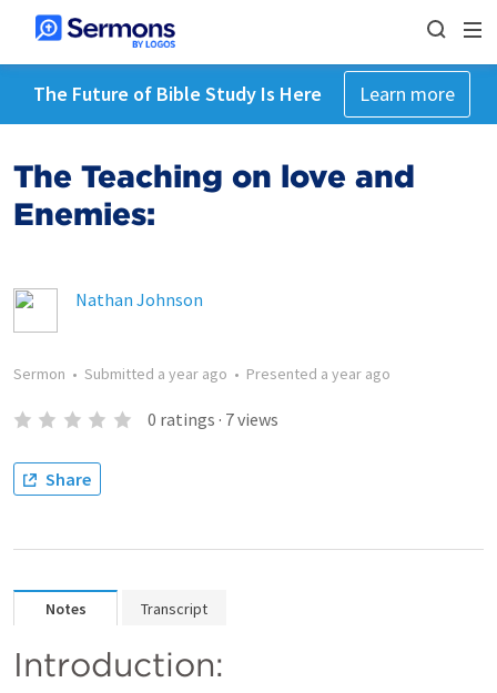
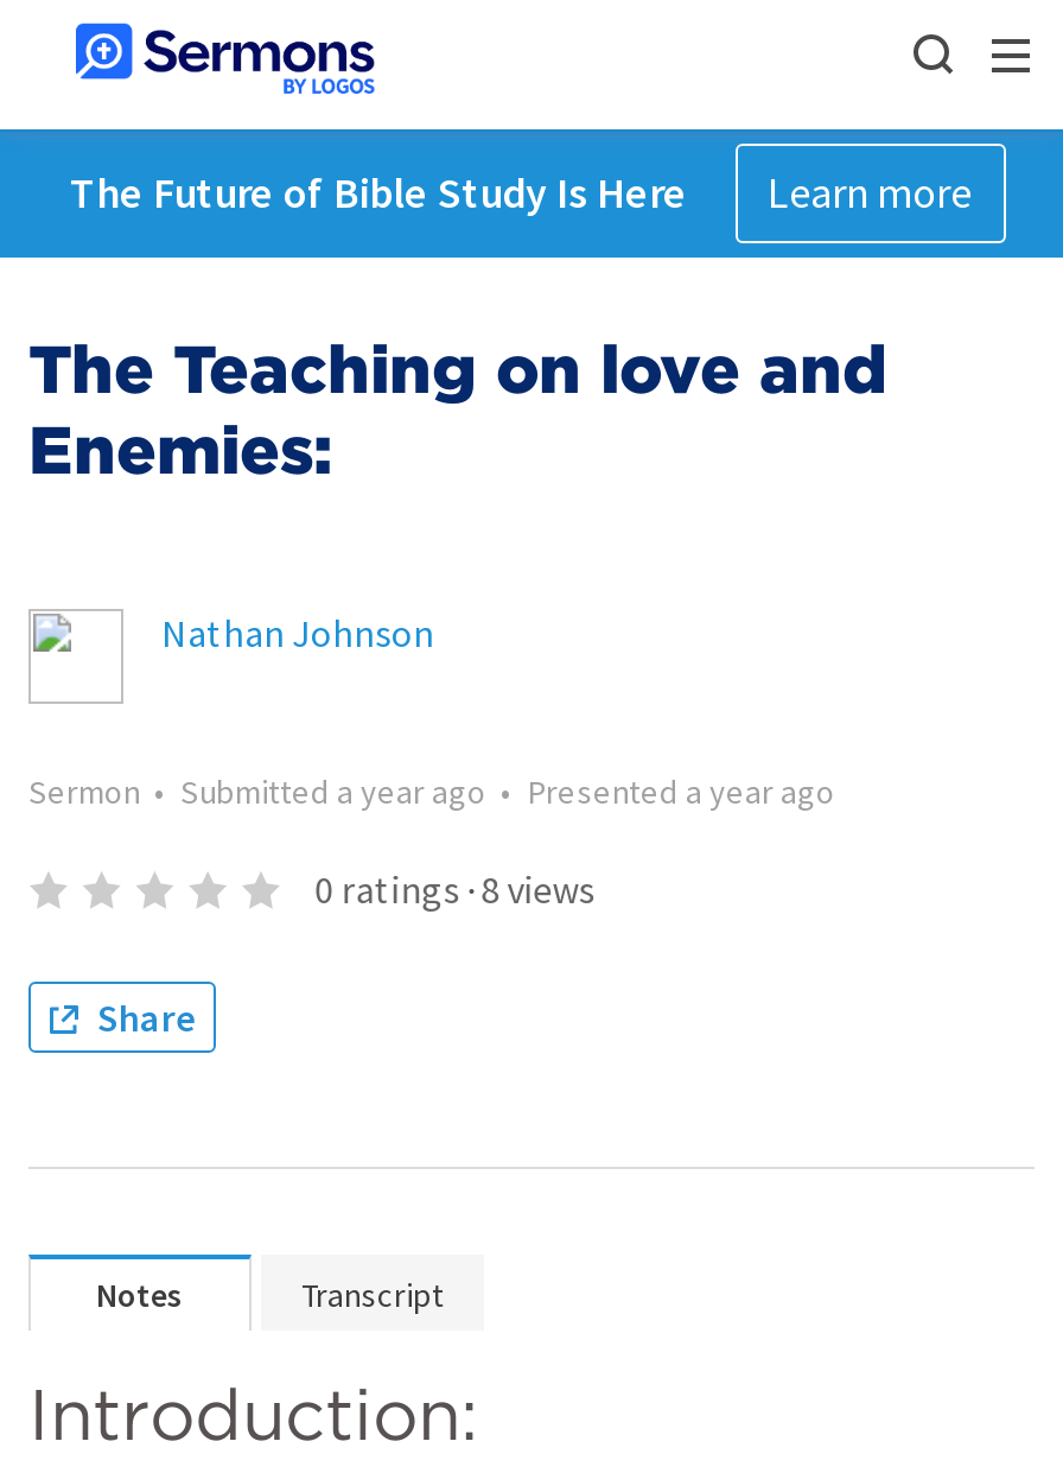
- 0 ratings · 7 views
+ 0 ratings · 8 views
